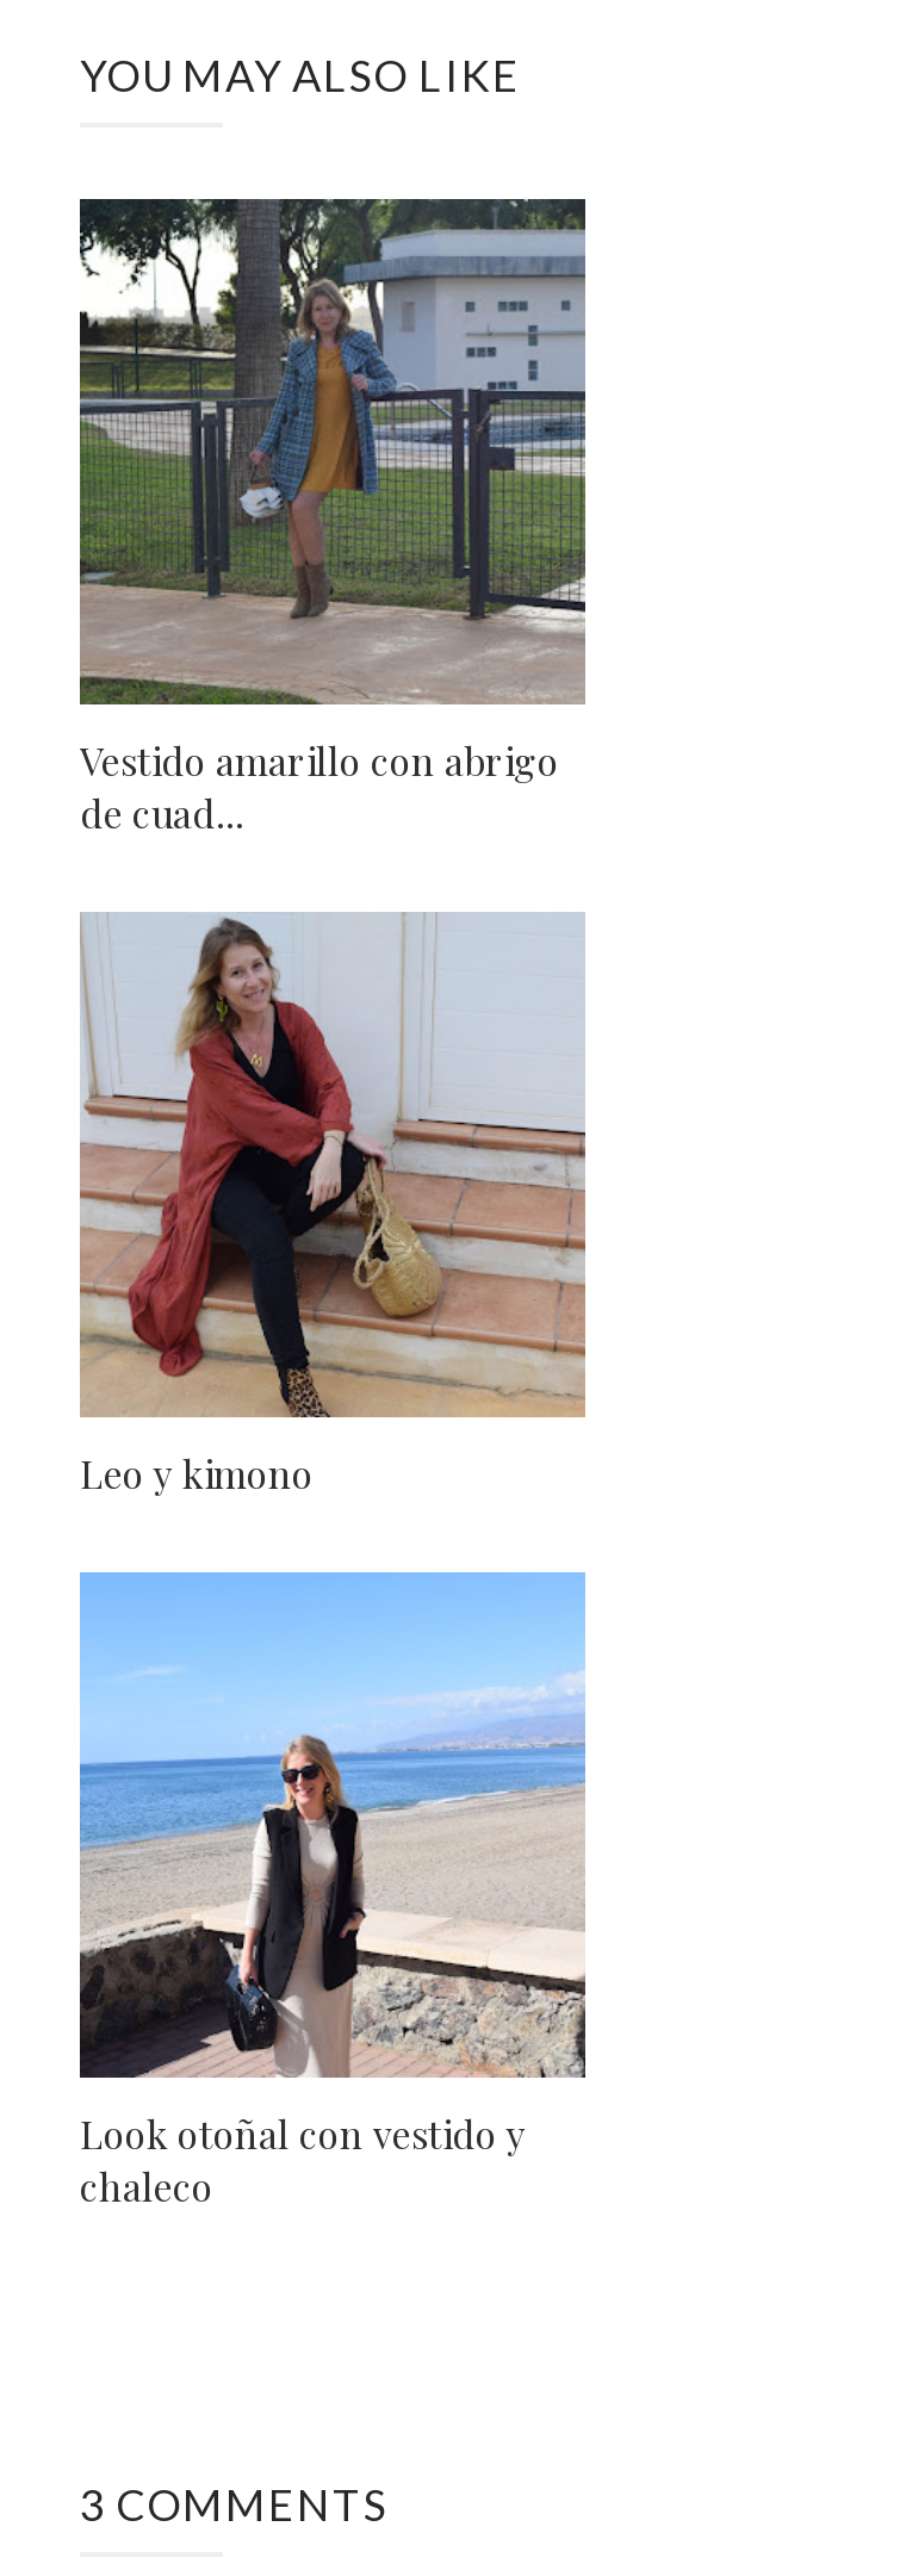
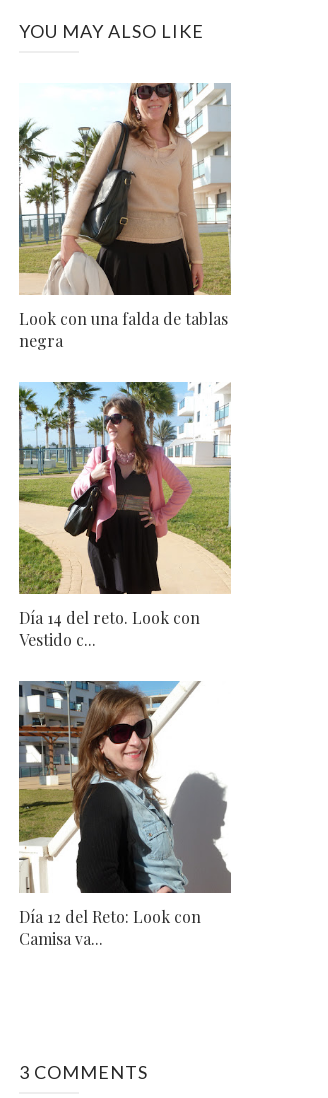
- [image]
- Vestido amarillo con abrigo
- de cuad...
+ [image]
+ Look con una falda de tablas
+ negra

- [image]
- Leo y kimono
+ [image]
+ Día 14 del reto. Look con
+ Vestido c...

- [image]
- Look otoñal con vestido y
- chaleco
+ [image]
+ Día 12 del Reto: Look con
+ Camisa va...
